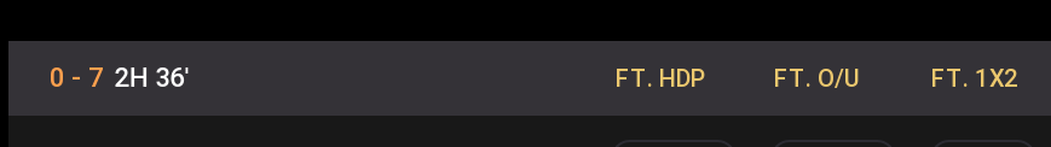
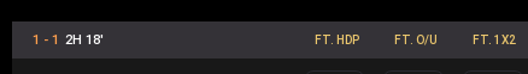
- 0 - 7 2H 36'
+ 1 - 1 2H 18'
